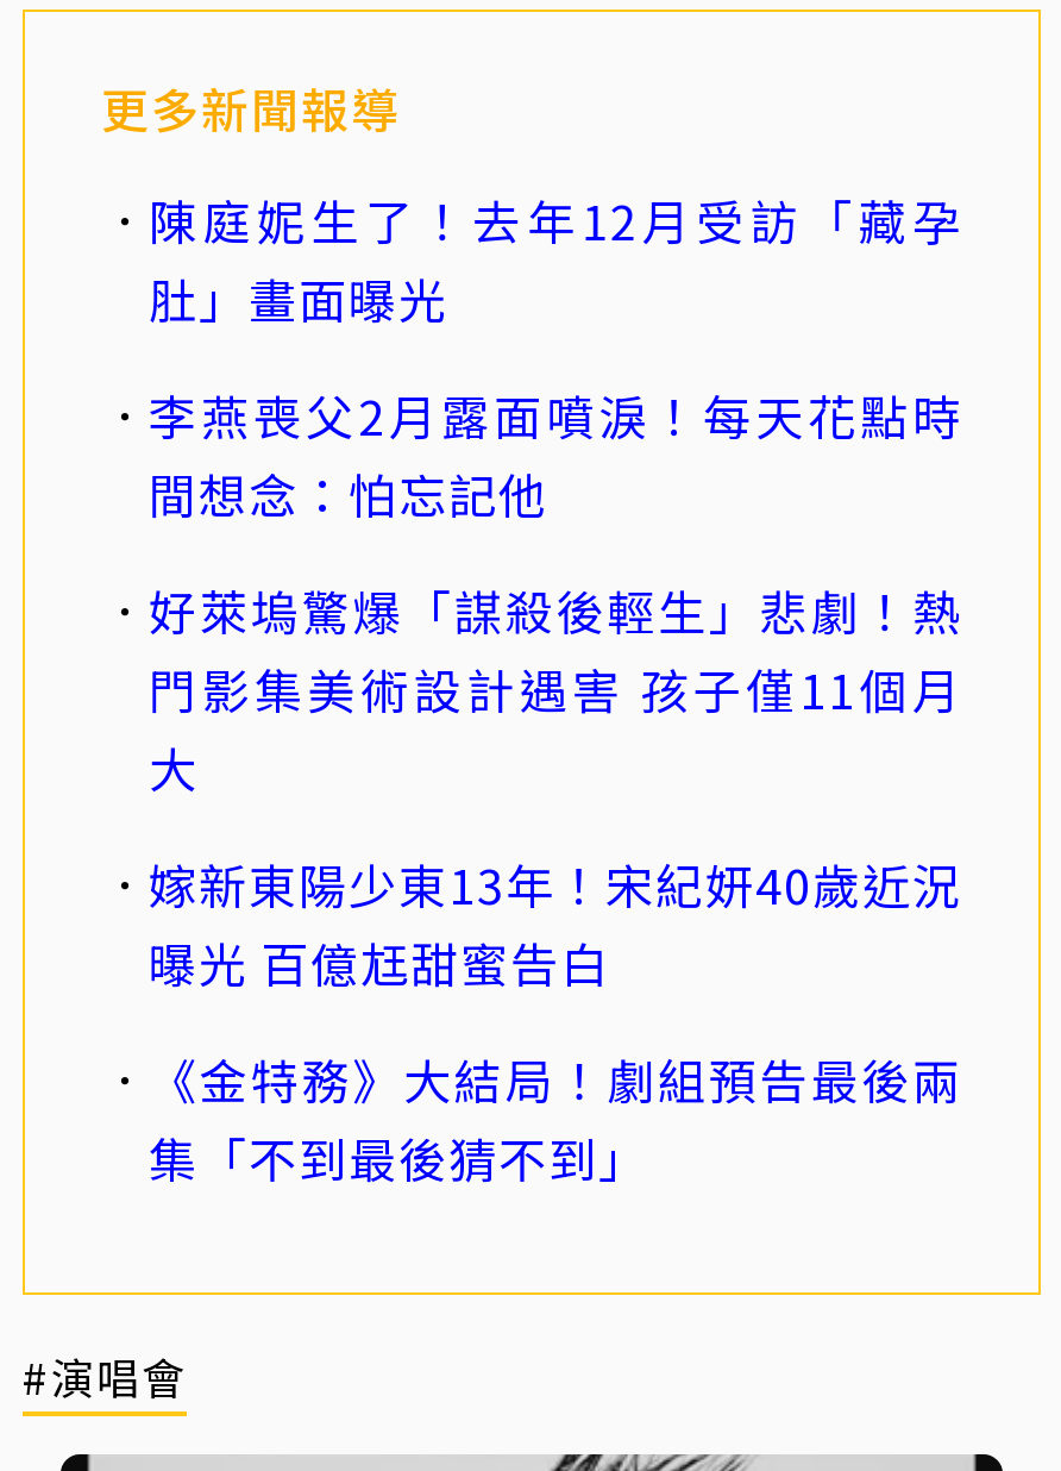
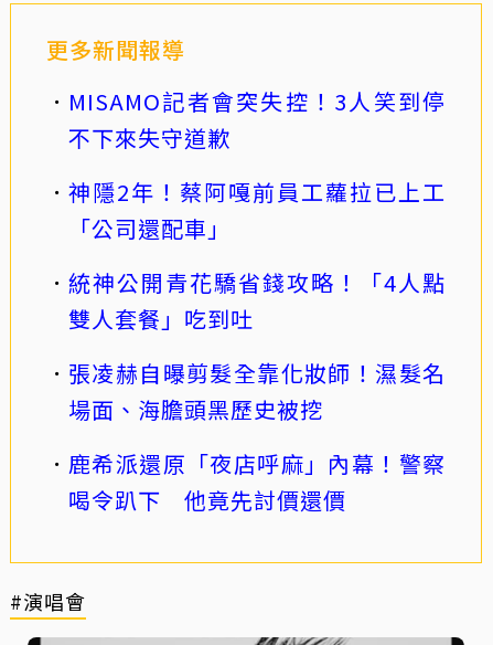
- 陳庭妮生了！去年12月受訪「藏孕
- 肚」畫面曝光
+ MISAMO記者會突失控！3人笑到停
+ 不下來失守道歉

- 李燕喪父2月露面噴淚！每天花點時
- 間想念：怕忘記他
+ 神隱2年！蔡阿嘎前員工蘿拉已上工
+ 「公司還配車」

- 好萊塢驚爆「謀殺後輕生」悲劇！熱
- 門影集美術設計遇害 孩子僅11個月
- 大
+ 統神公開青花驕省錢攻略！「4人點
+ 雙人套餐」吃到吐

- 嫁新東陽少東13年！宋紀妍40歲近況
- 曝光 百億尪甜蜜告白
+ 張凌赫自曝剪髮全靠化妝師！濕髮名
+ 場面、海膽頭黑歷史被挖

- 《金特務》大結局！劇組預告最後兩
- 集「不到最後猜不到」
+ 鹿希派還原「夜店呼麻」內幕！警察
+ 喝令趴下 他竟先討價還價
